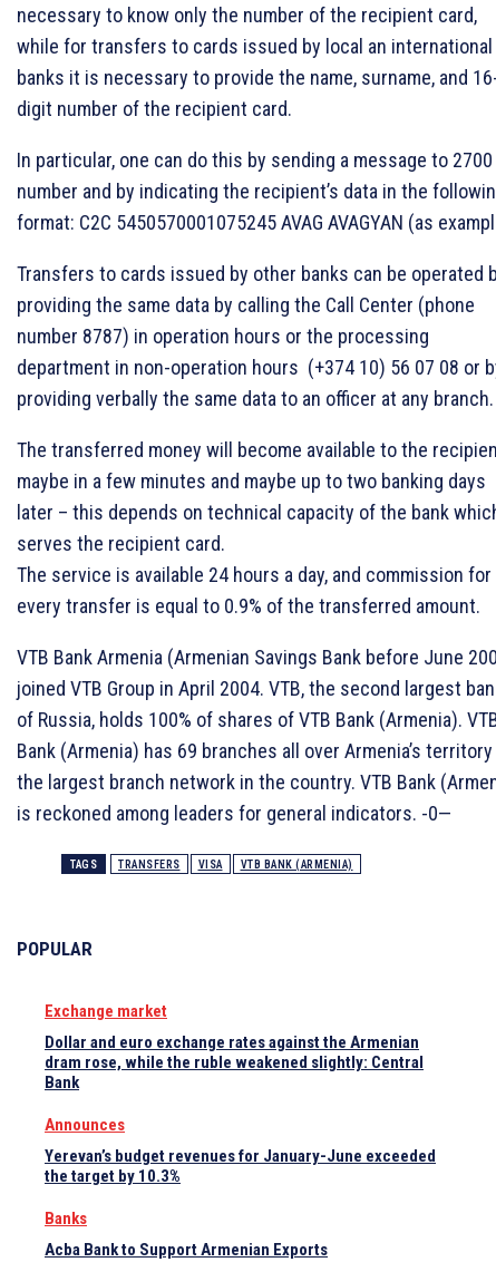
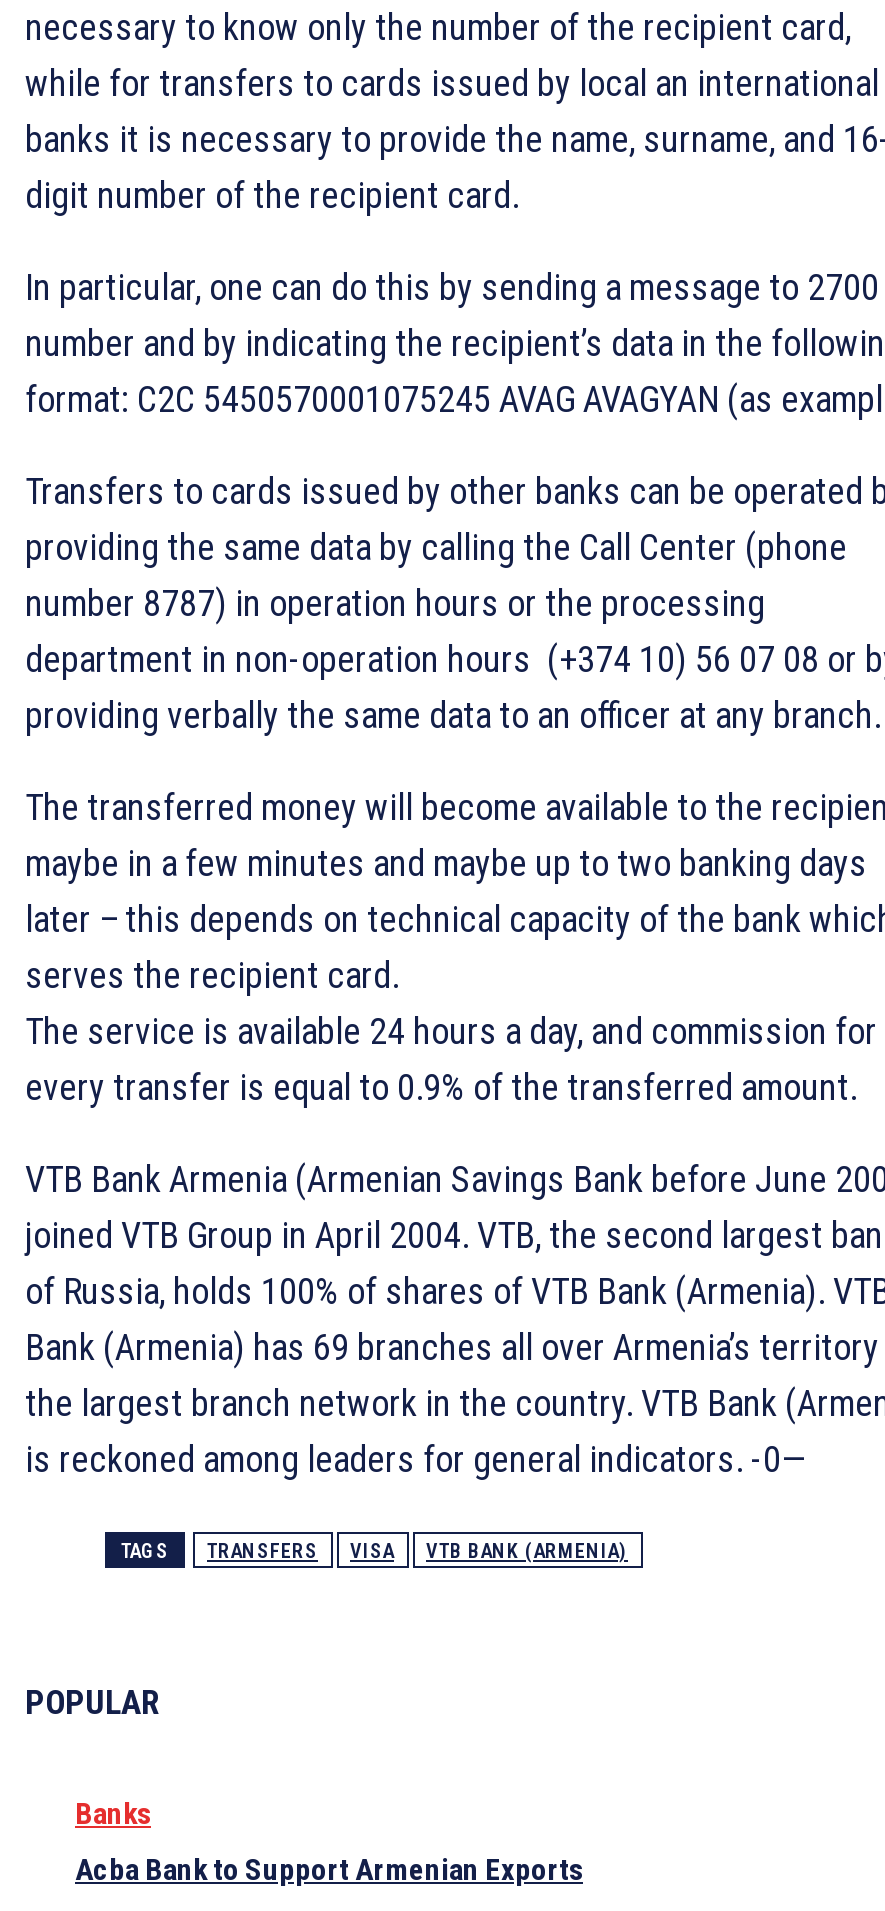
- Exchange market
- Dollar and euro exchange rates against the Armenian
- dram rose, while the ruble weakened slightly: Central
- Bank
- Announces
- Yerevan’s budget revenues for January-June exceeded
- the target by 10.3%
